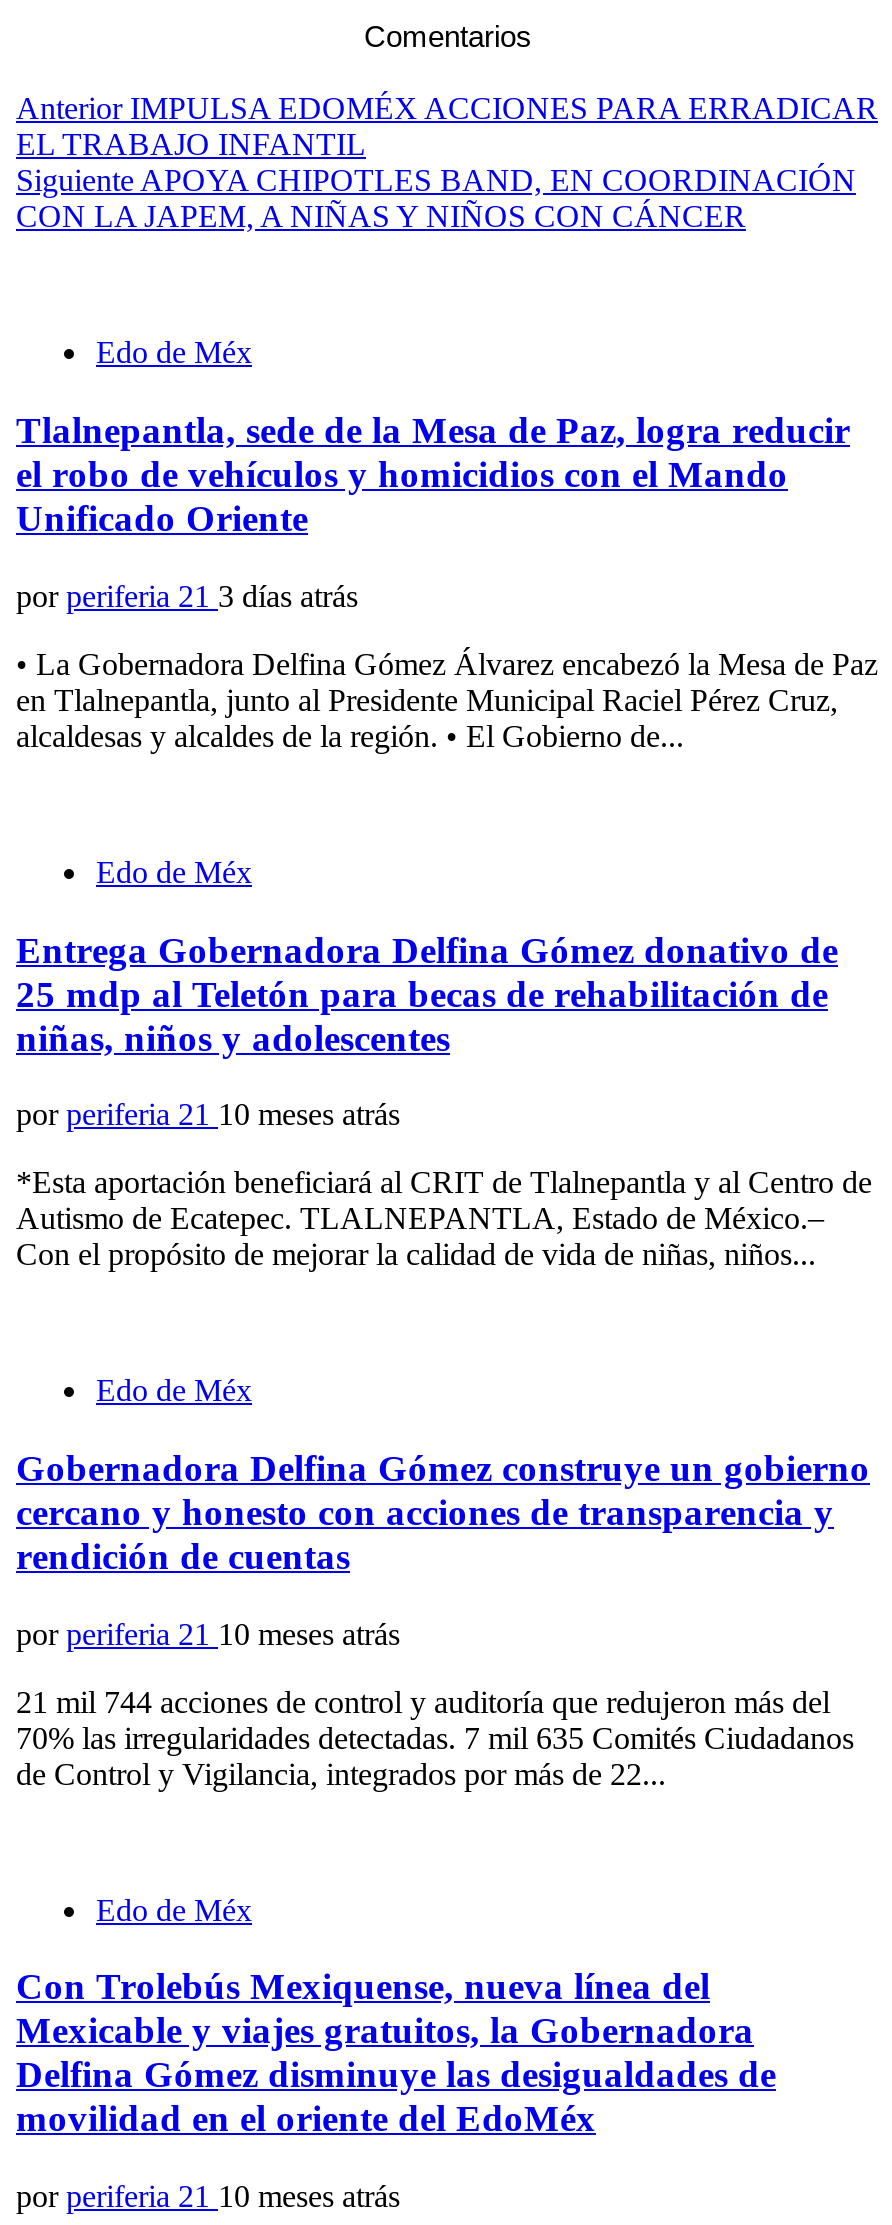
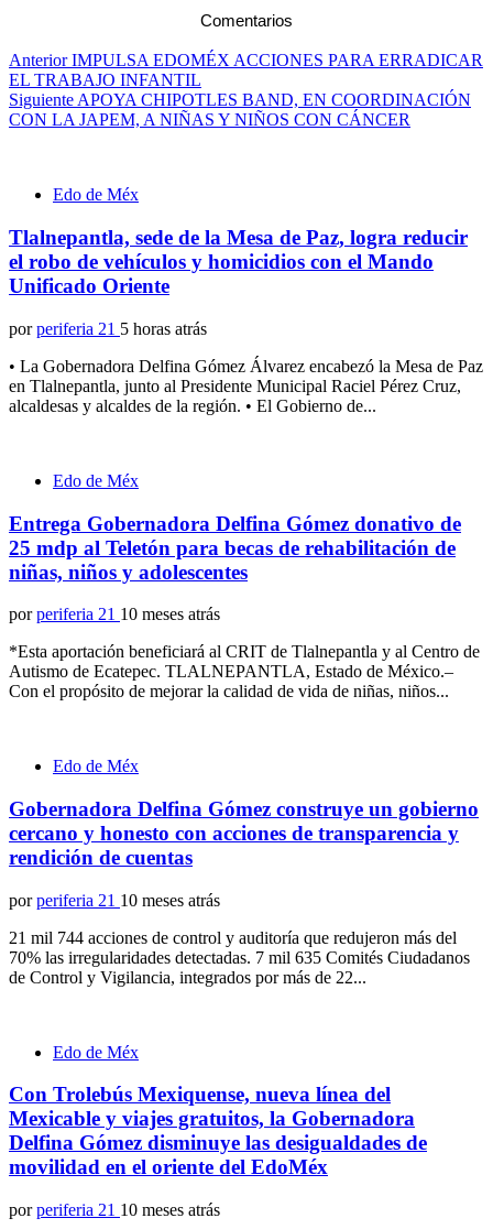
- por periferia 21 3 días atrás
+ por periferia 21 5 horas atrás
